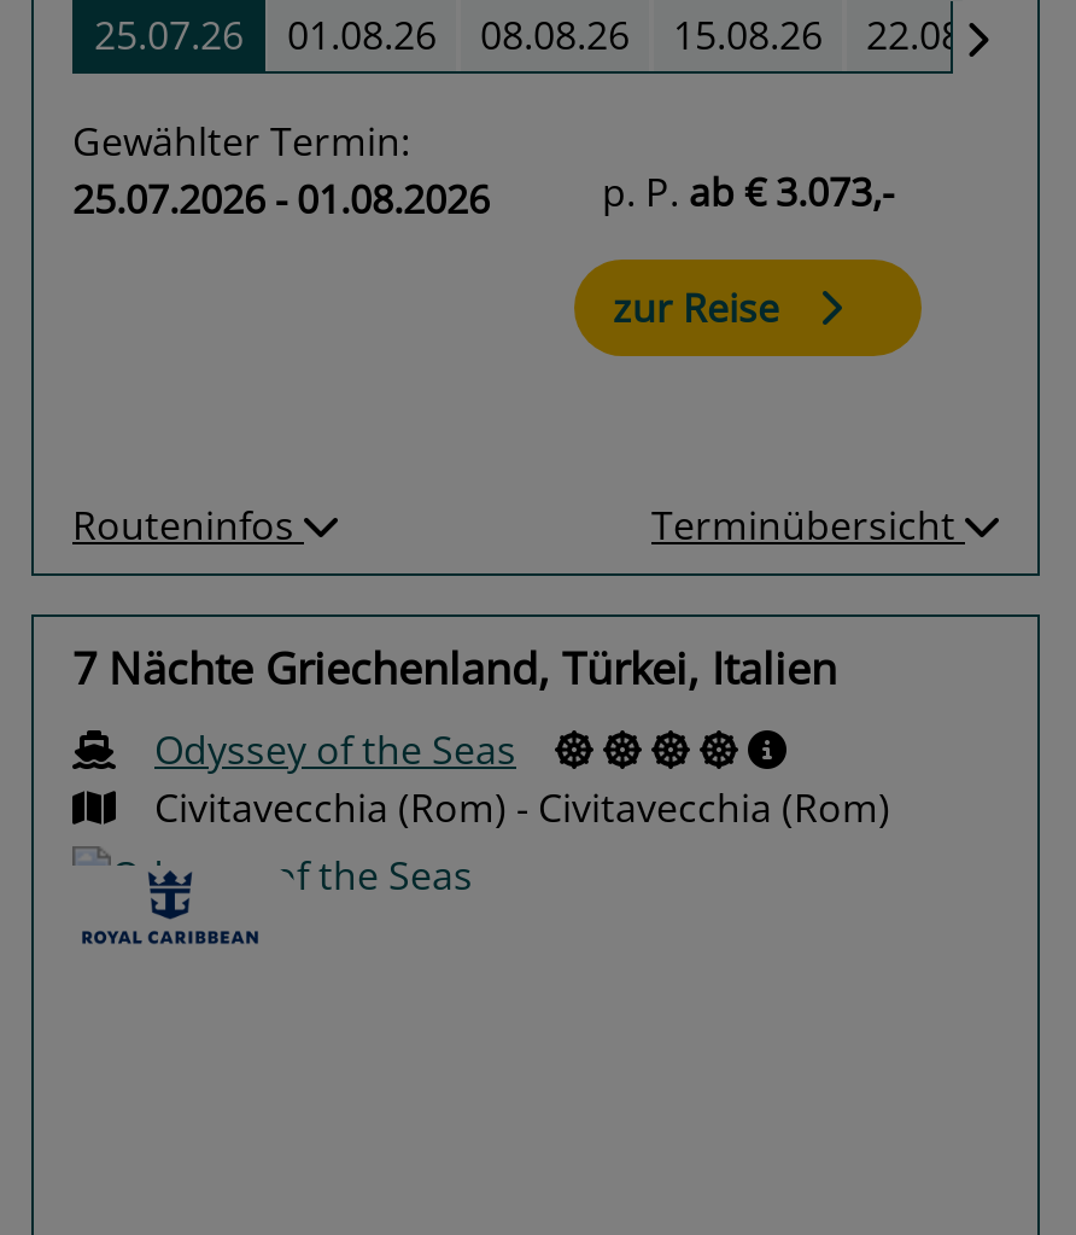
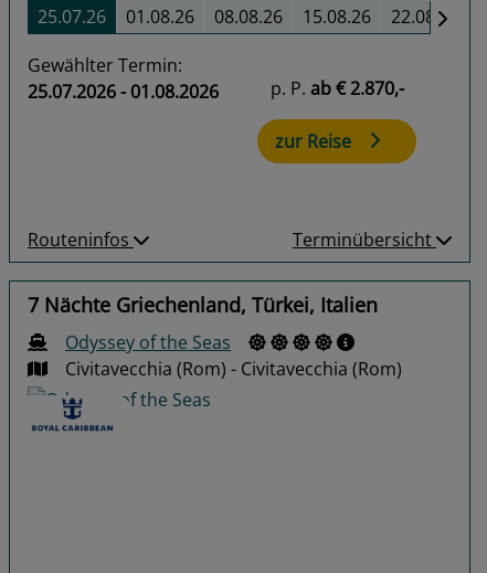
- p. P. ab € 3.073,-
+ p. P. ab € 2.870,-
